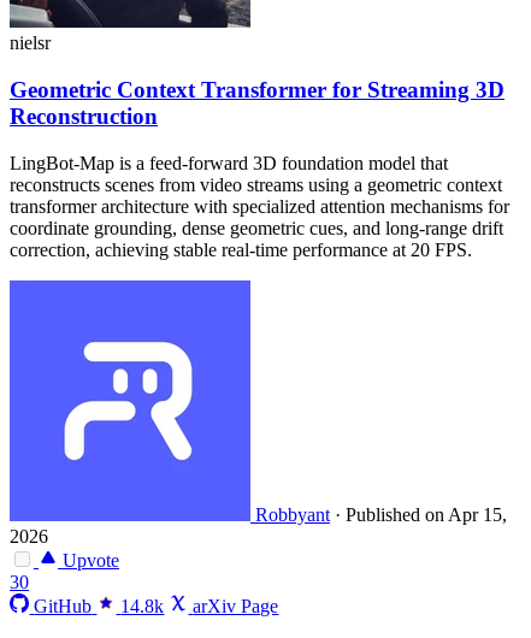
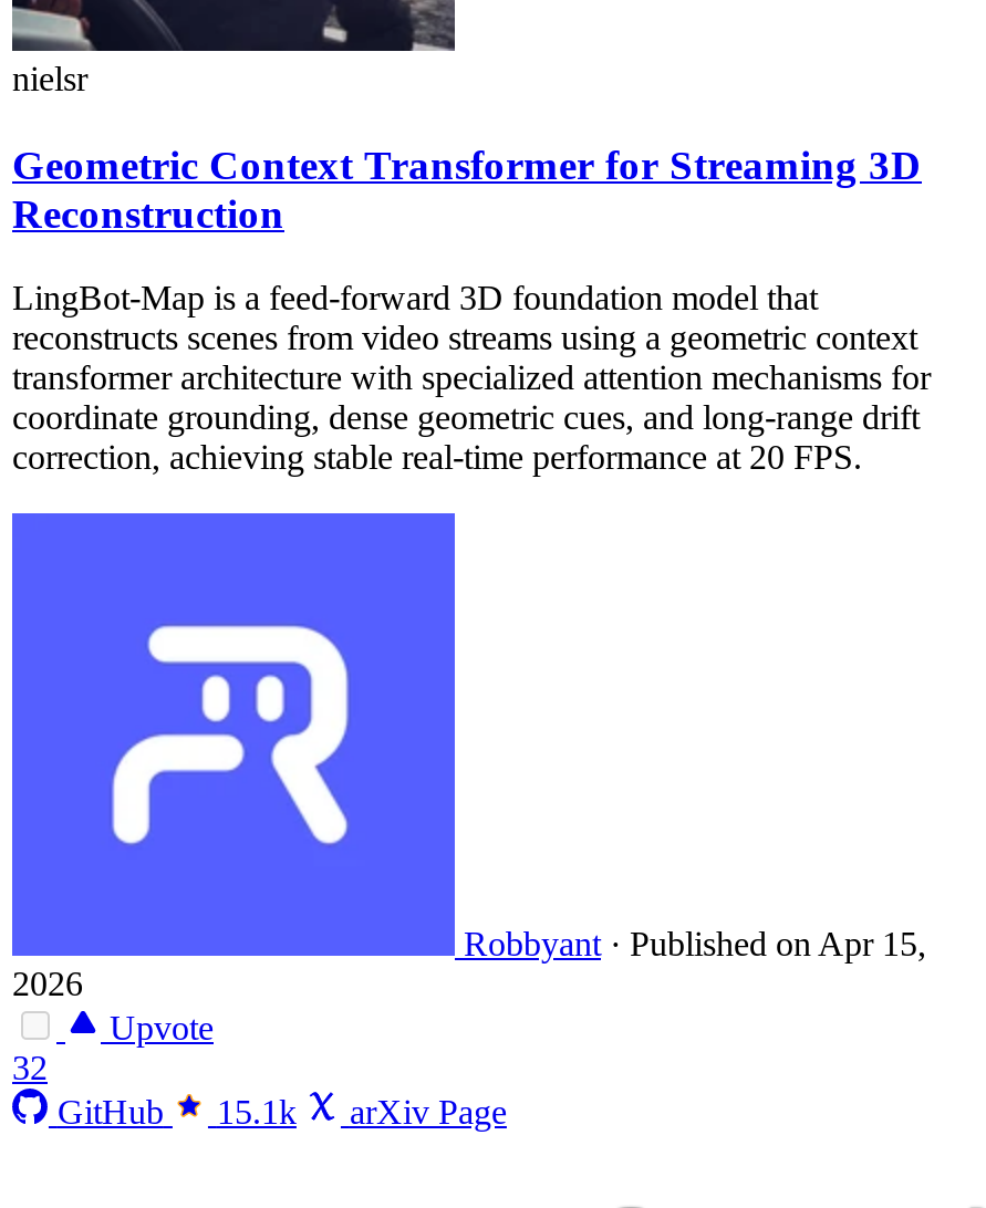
- 30
+ 32

- GitHub 14.8k arXiv Page
+ GitHub 15.1k arXiv Page
